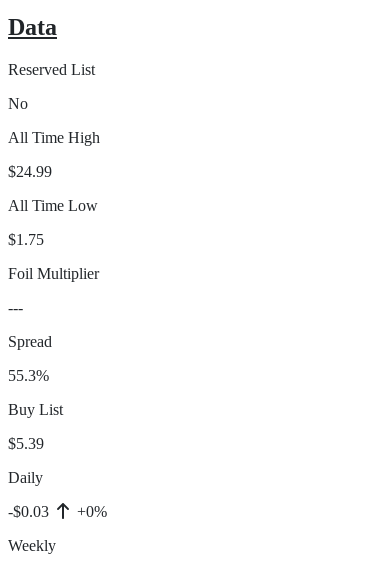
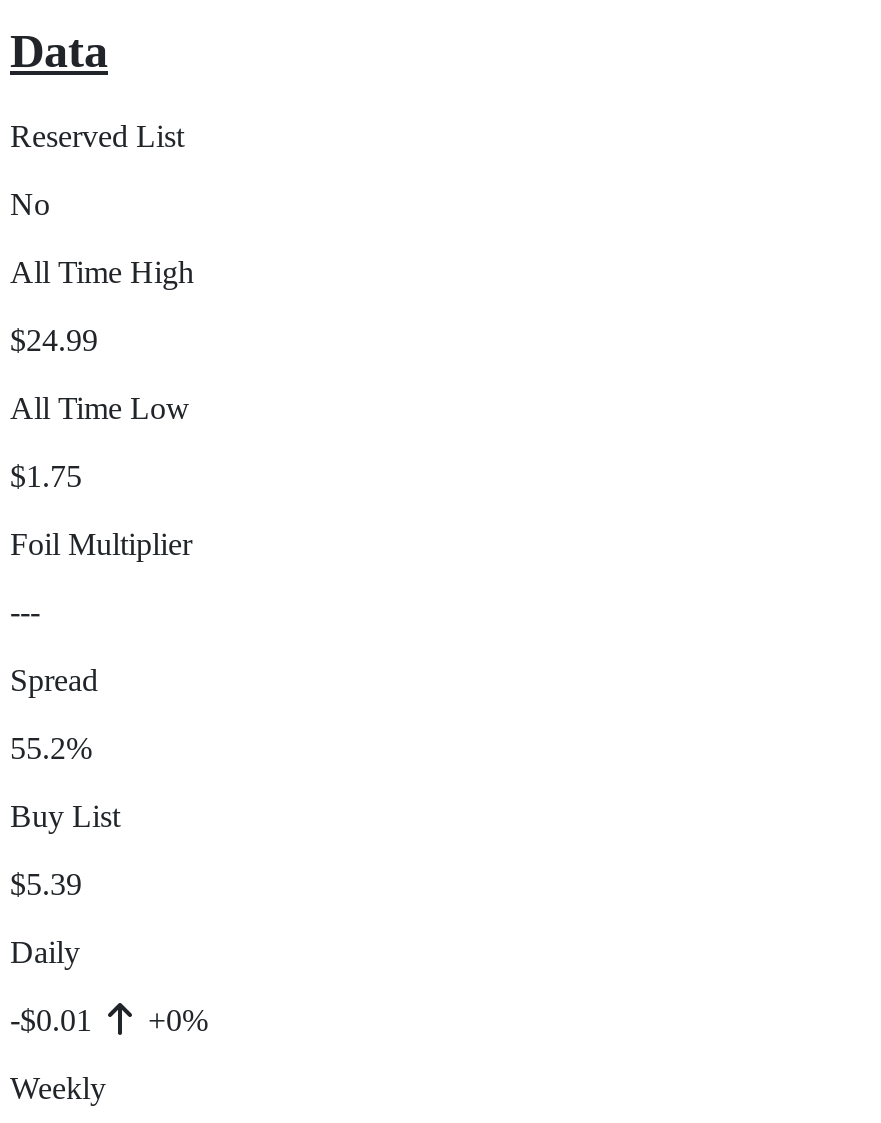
- 55.3%
+ 55.2%

- -$0.03 +0%
+ -$0.01 +0%
